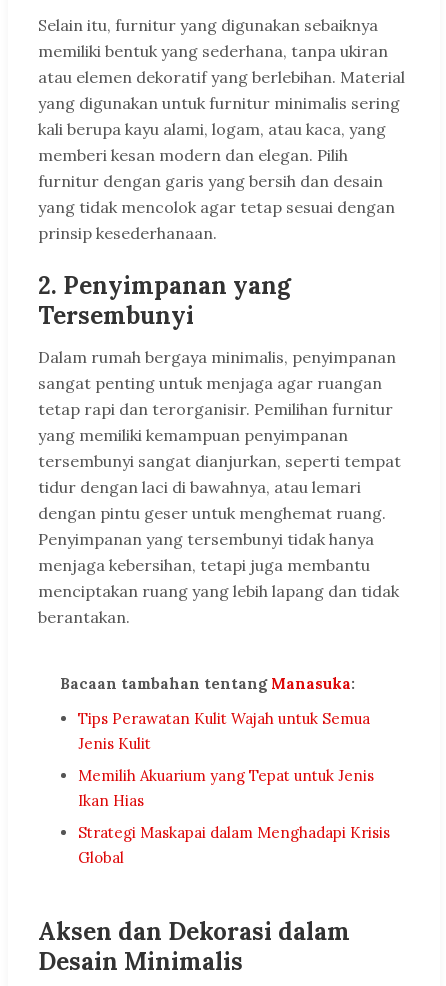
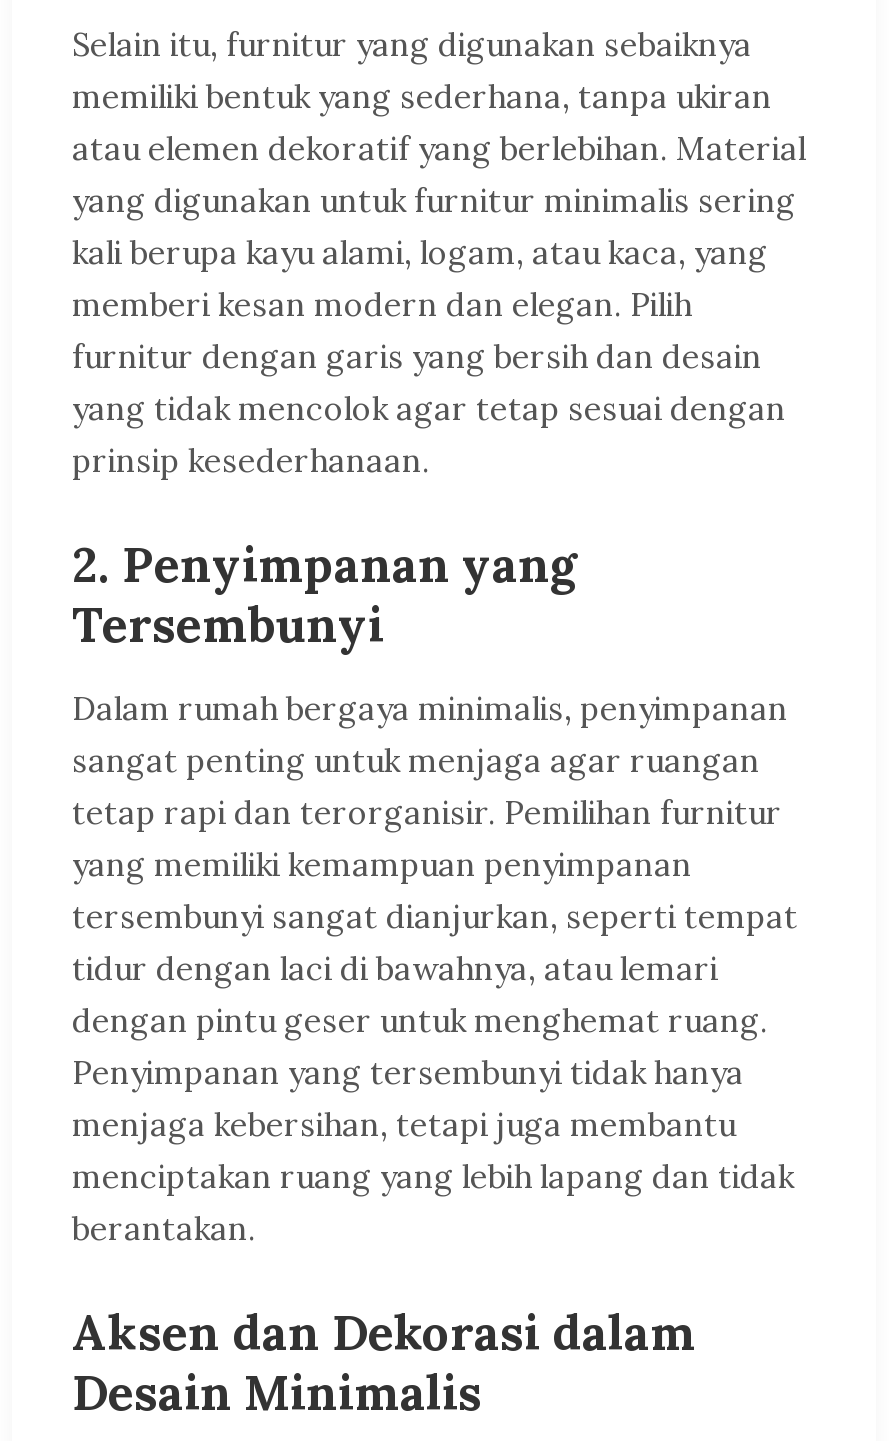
- Bacaan tambahan tentang Manasuka:
- Tips Perawatan Kulit Wajah untuk Semua
- Jenis Kulit
- Memilih Akuarium yang Tepat untuk Jenis
- Ikan Hias
- Strategi Maskapai dalam Menghadapi Krisis
- Global
